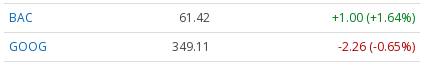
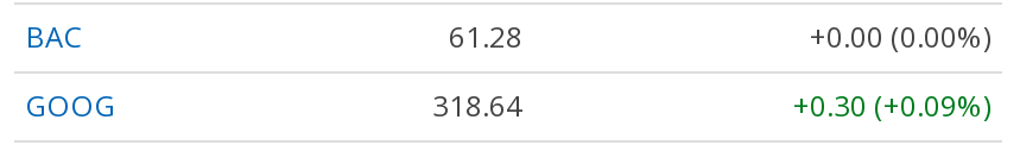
- 61.42
+ 61.28

- +1.00 (+1.64%)
+ +0.00 (0.00%)

- 349.11
+ 318.64

- -2.26 (-0.65%)
+ +0.30 (+0.09%)
